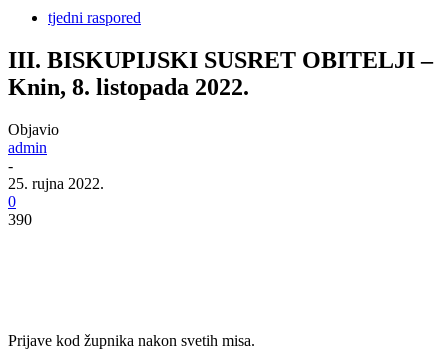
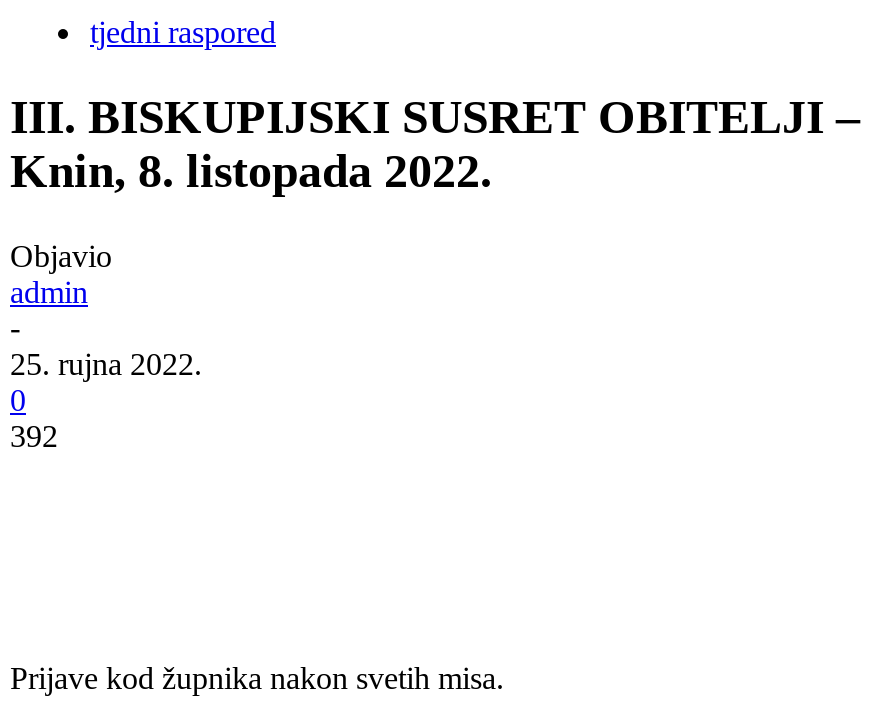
- 390
+ 392
